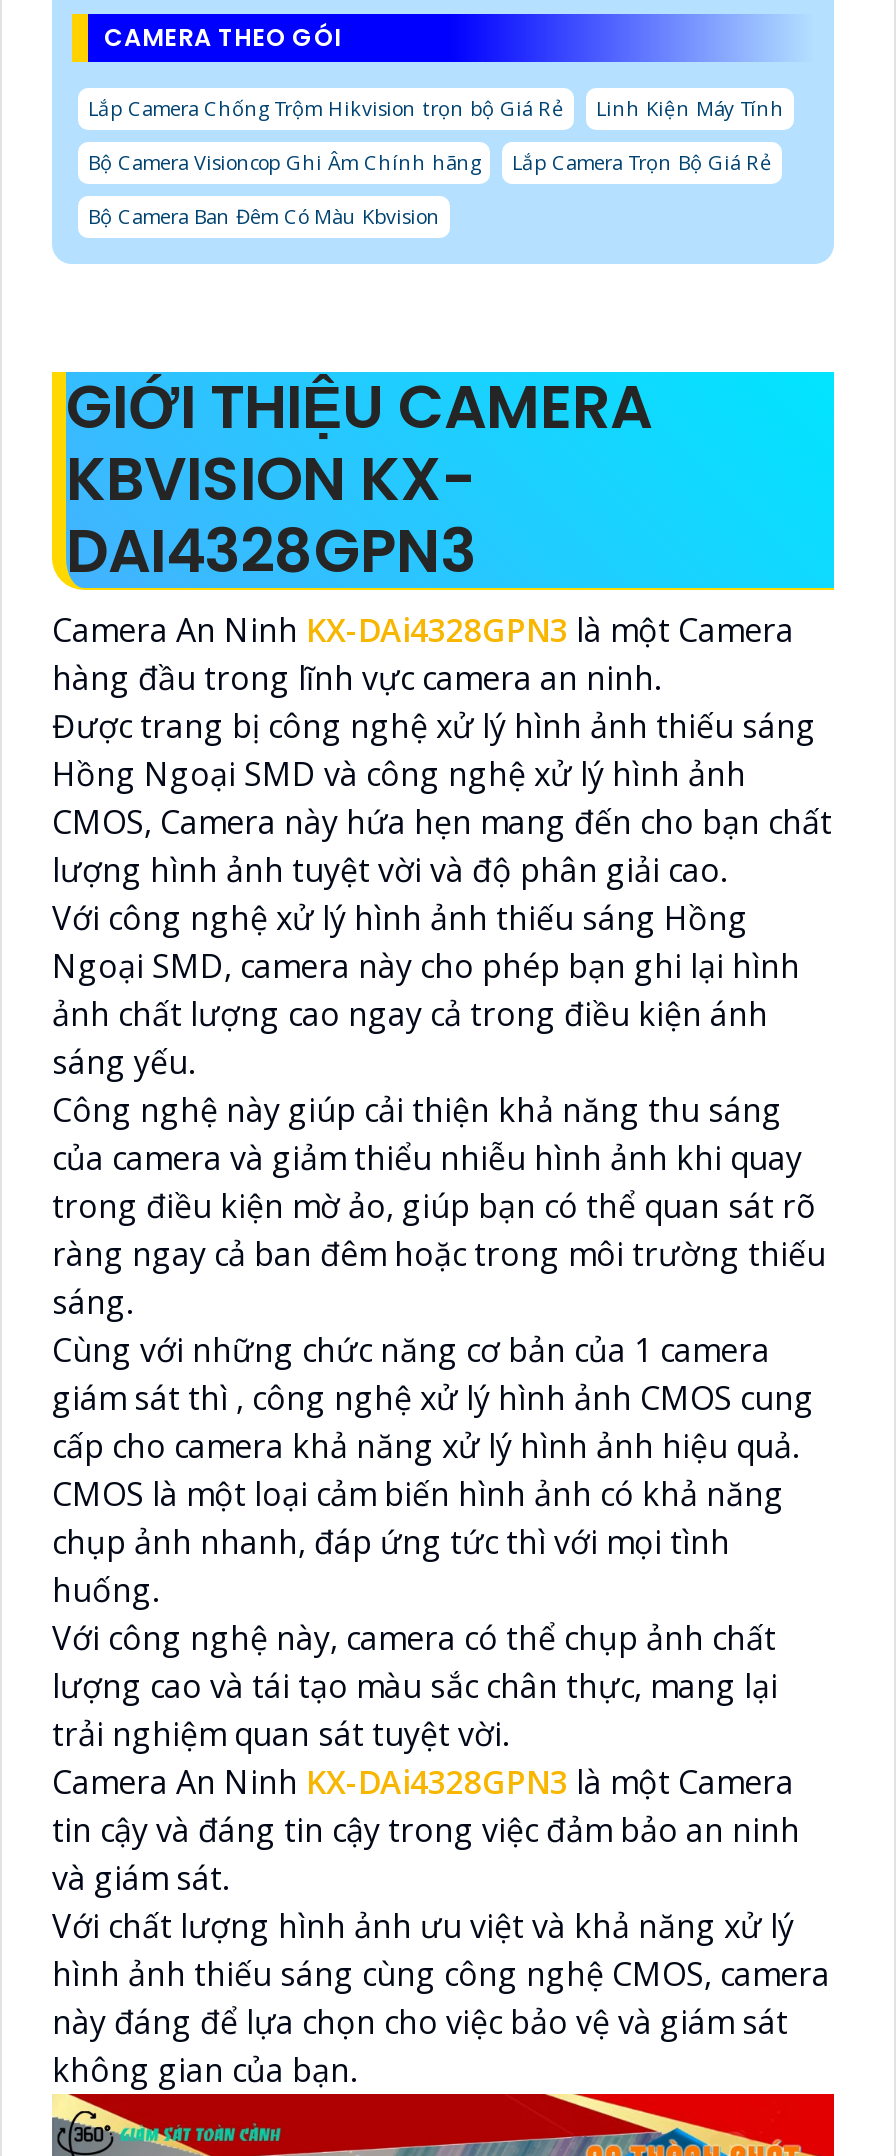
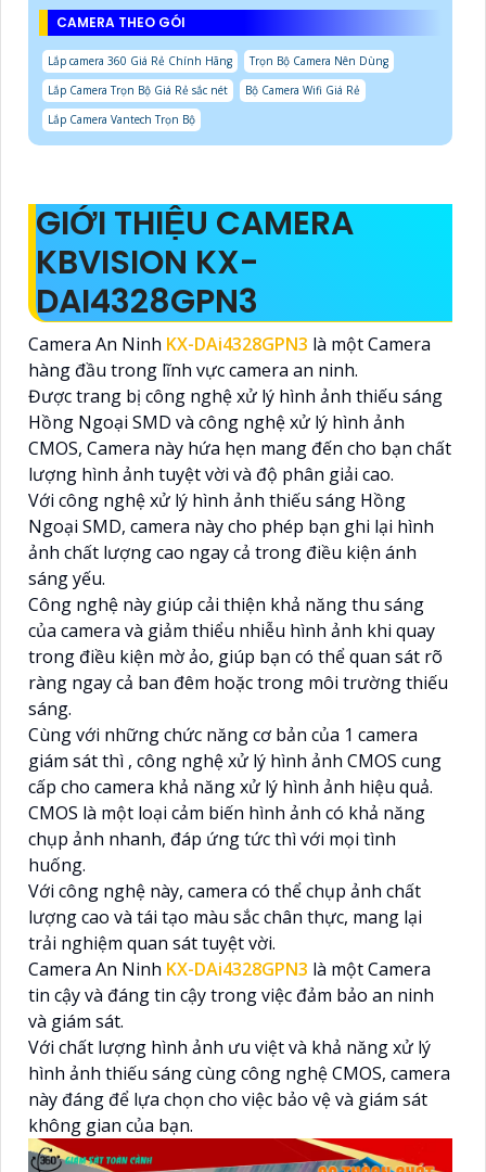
- Lắp Camera Chống Trộm Hikvision trọn bộ Giá Rẻ
- Linh Kiện Máy Tính
+ Lắp camera 360 Giá Rẻ Chính Hãng
+ Trọn Bộ Camera Nên Dùng

- Bộ Camera Visioncop Ghi Âm Chính hãng
- Lắp Camera Trọn Bộ Giá Rẻ
+ Lắp Camera Trọn Bộ Giá Rẻ sắc nét
+ Bộ Camera Wifi Giá Rẻ

- Bộ Camera Ban Đêm Có Màu Kbvision
+ Lắp Camera Vantech Trọn Bộ
